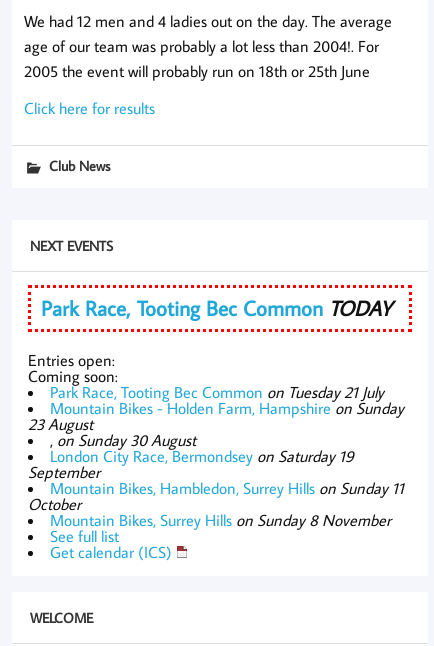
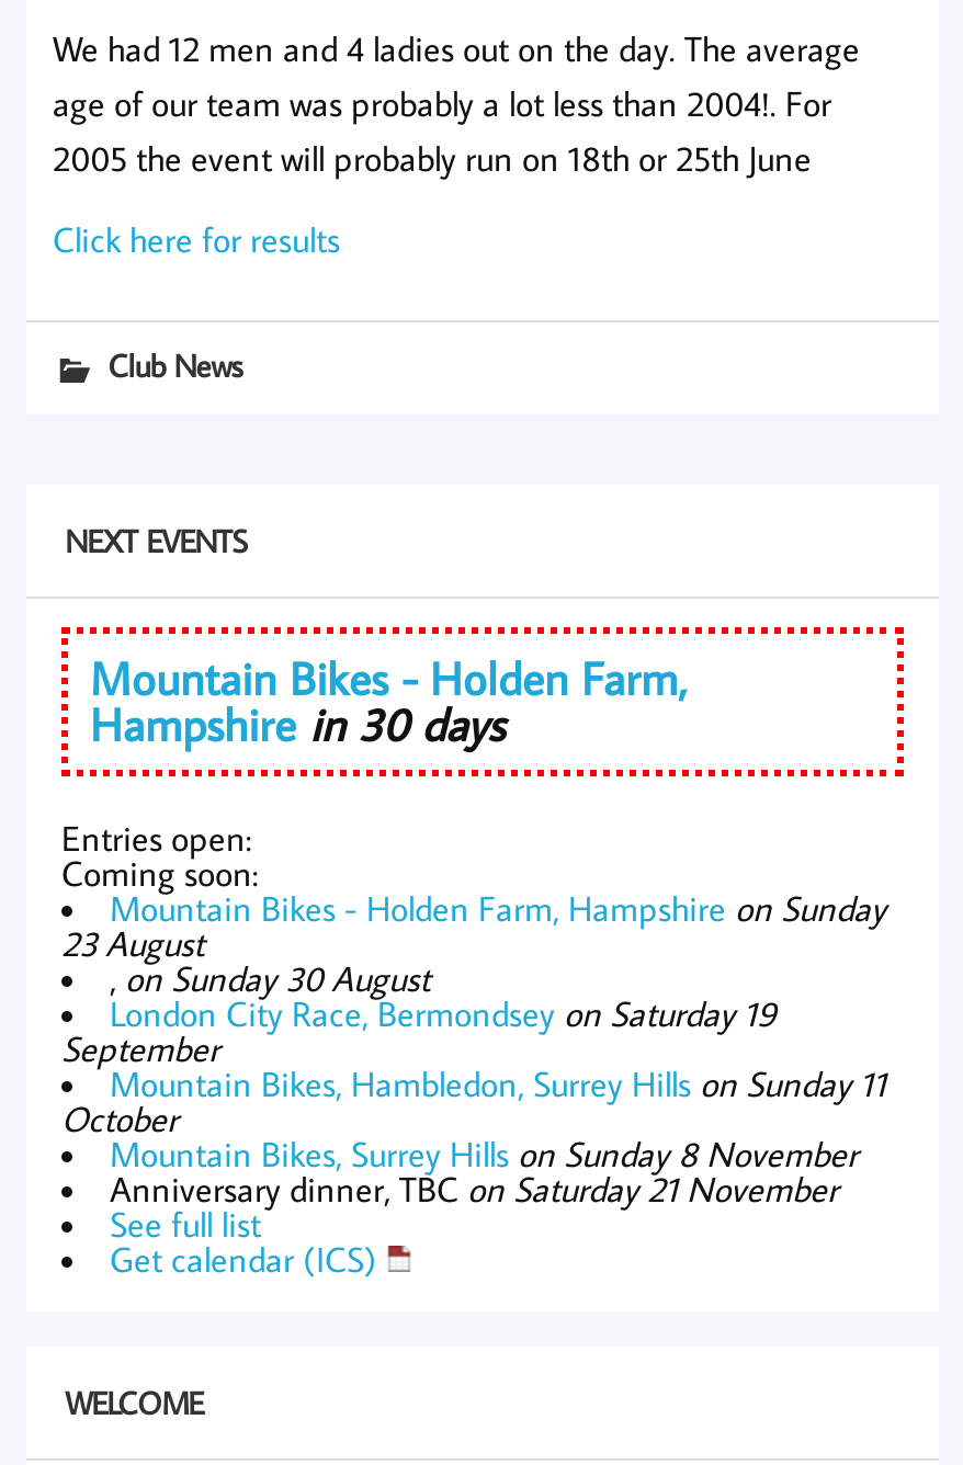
- Park Race, Tooting Bec Common TODAY
+ Mountain Bikes - Holden Farm,
+ Hampshire in 30 days

- Park Race, Tooting Bec Common on Tuesday 21 July

+ Anniversary dinner, TBC on Saturday 21 November
